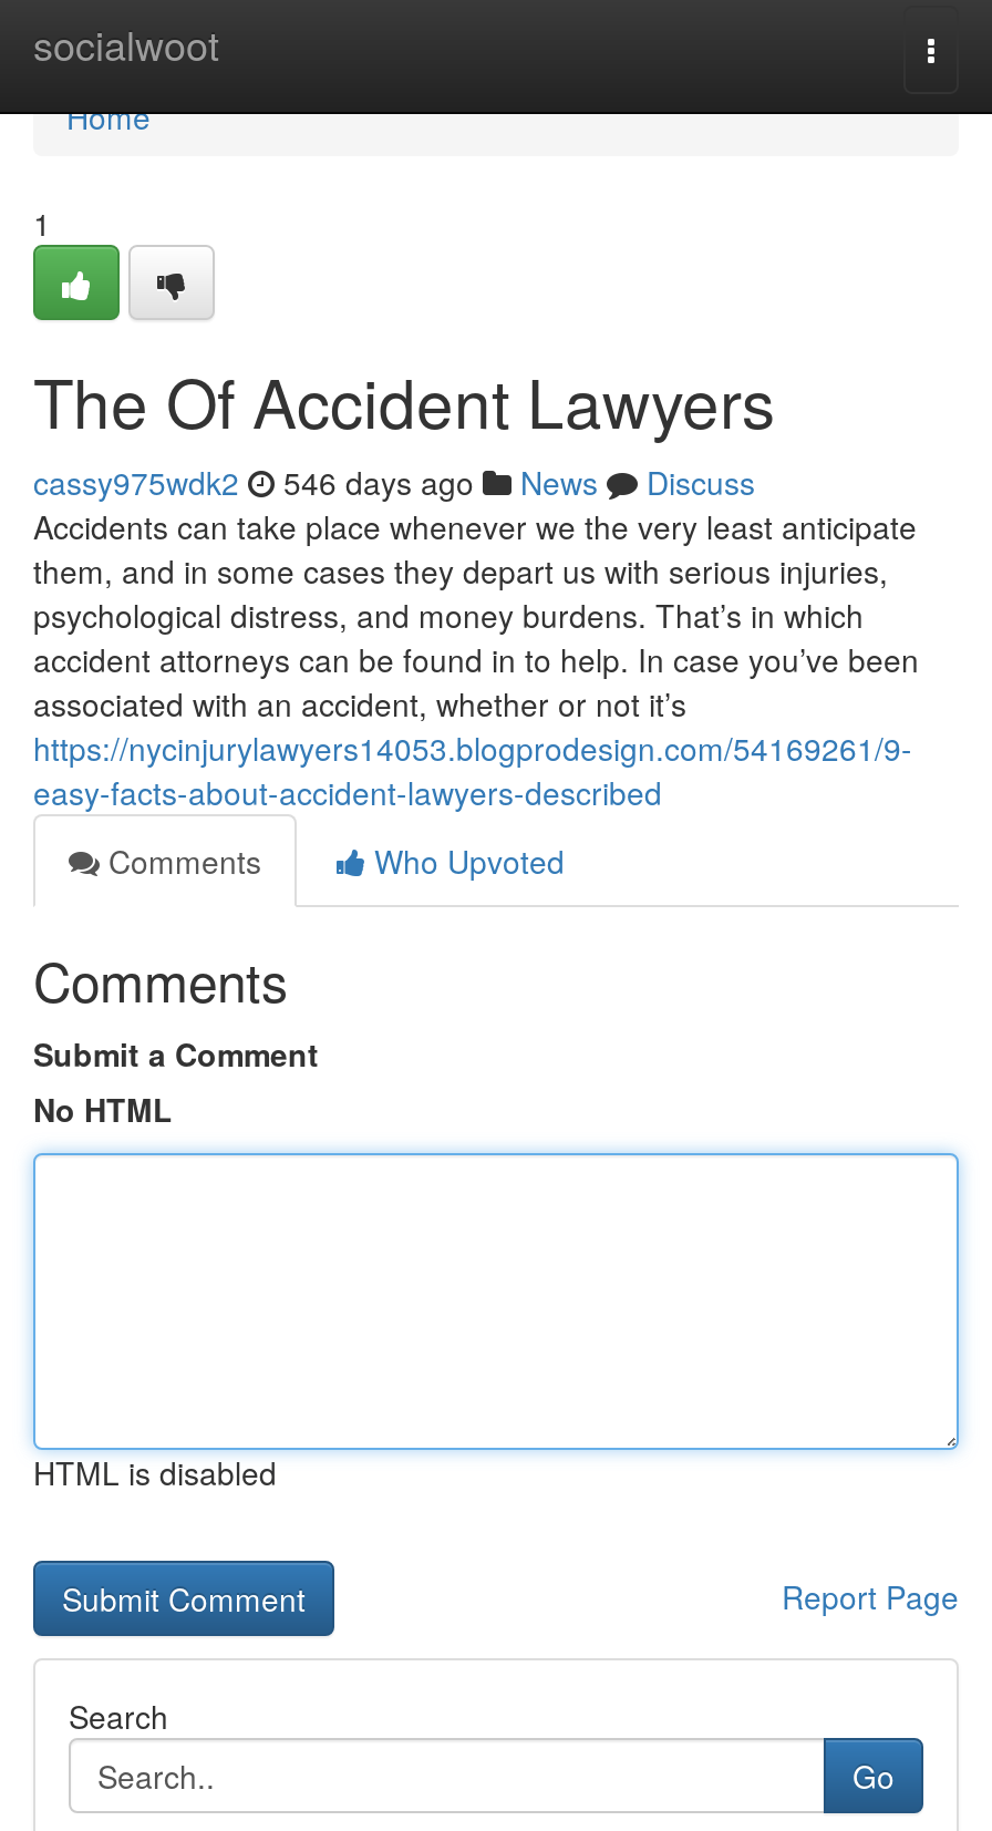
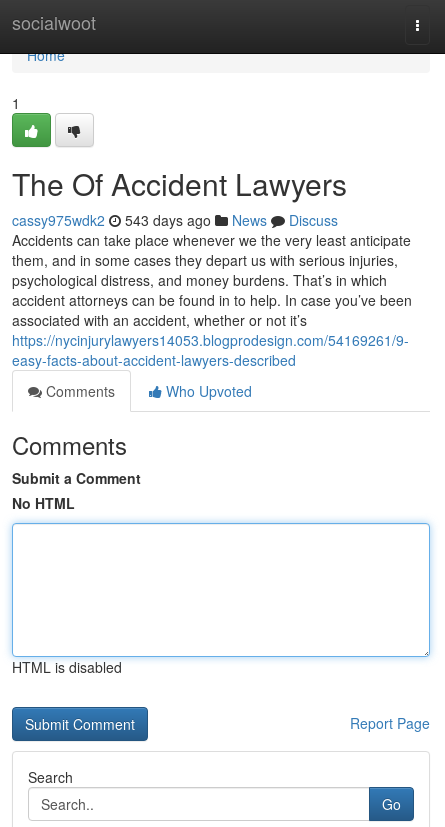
- cassy975wdk2 546 days ago News Discuss
+ cassy975wdk2 543 days ago News Discuss
